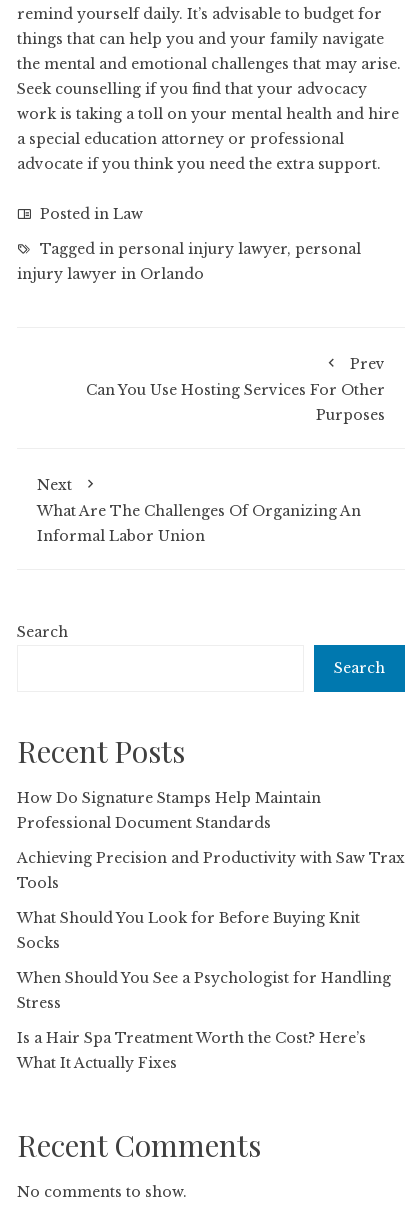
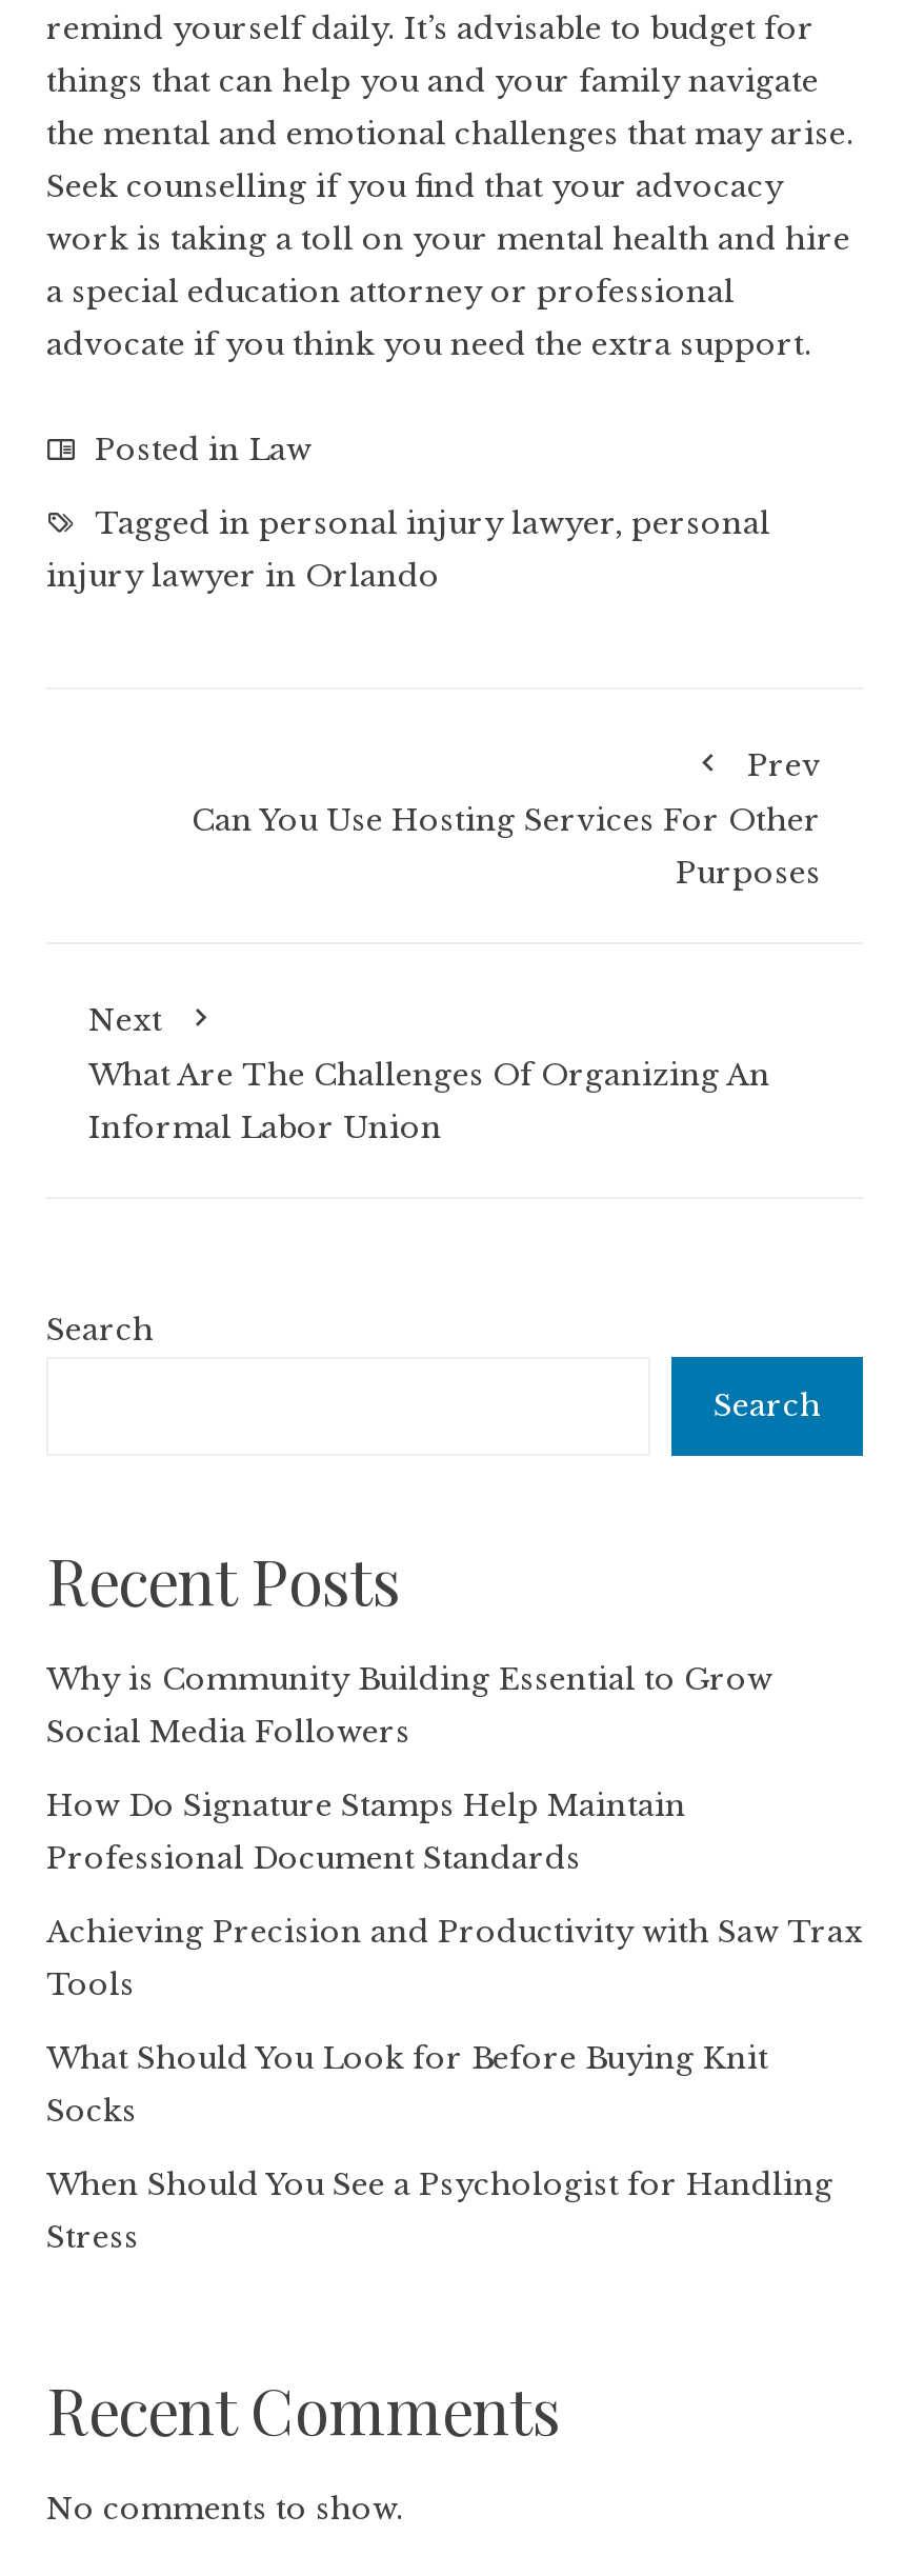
+ Why is Community Building Essential to Grow
+ Social Media Followers

moved down: How Do Signature Stamps Help Maintain | Professional Document Standards | Achieving Precision and Productivity with Saw Trax | Tools | What Should You Look for Before Buying Knit | Socks | When Should You See a Psychologist for Handling | Stress

- Is a Hair Spa Treatment Worth the Cost? Here’s
- What It Actually Fixes
